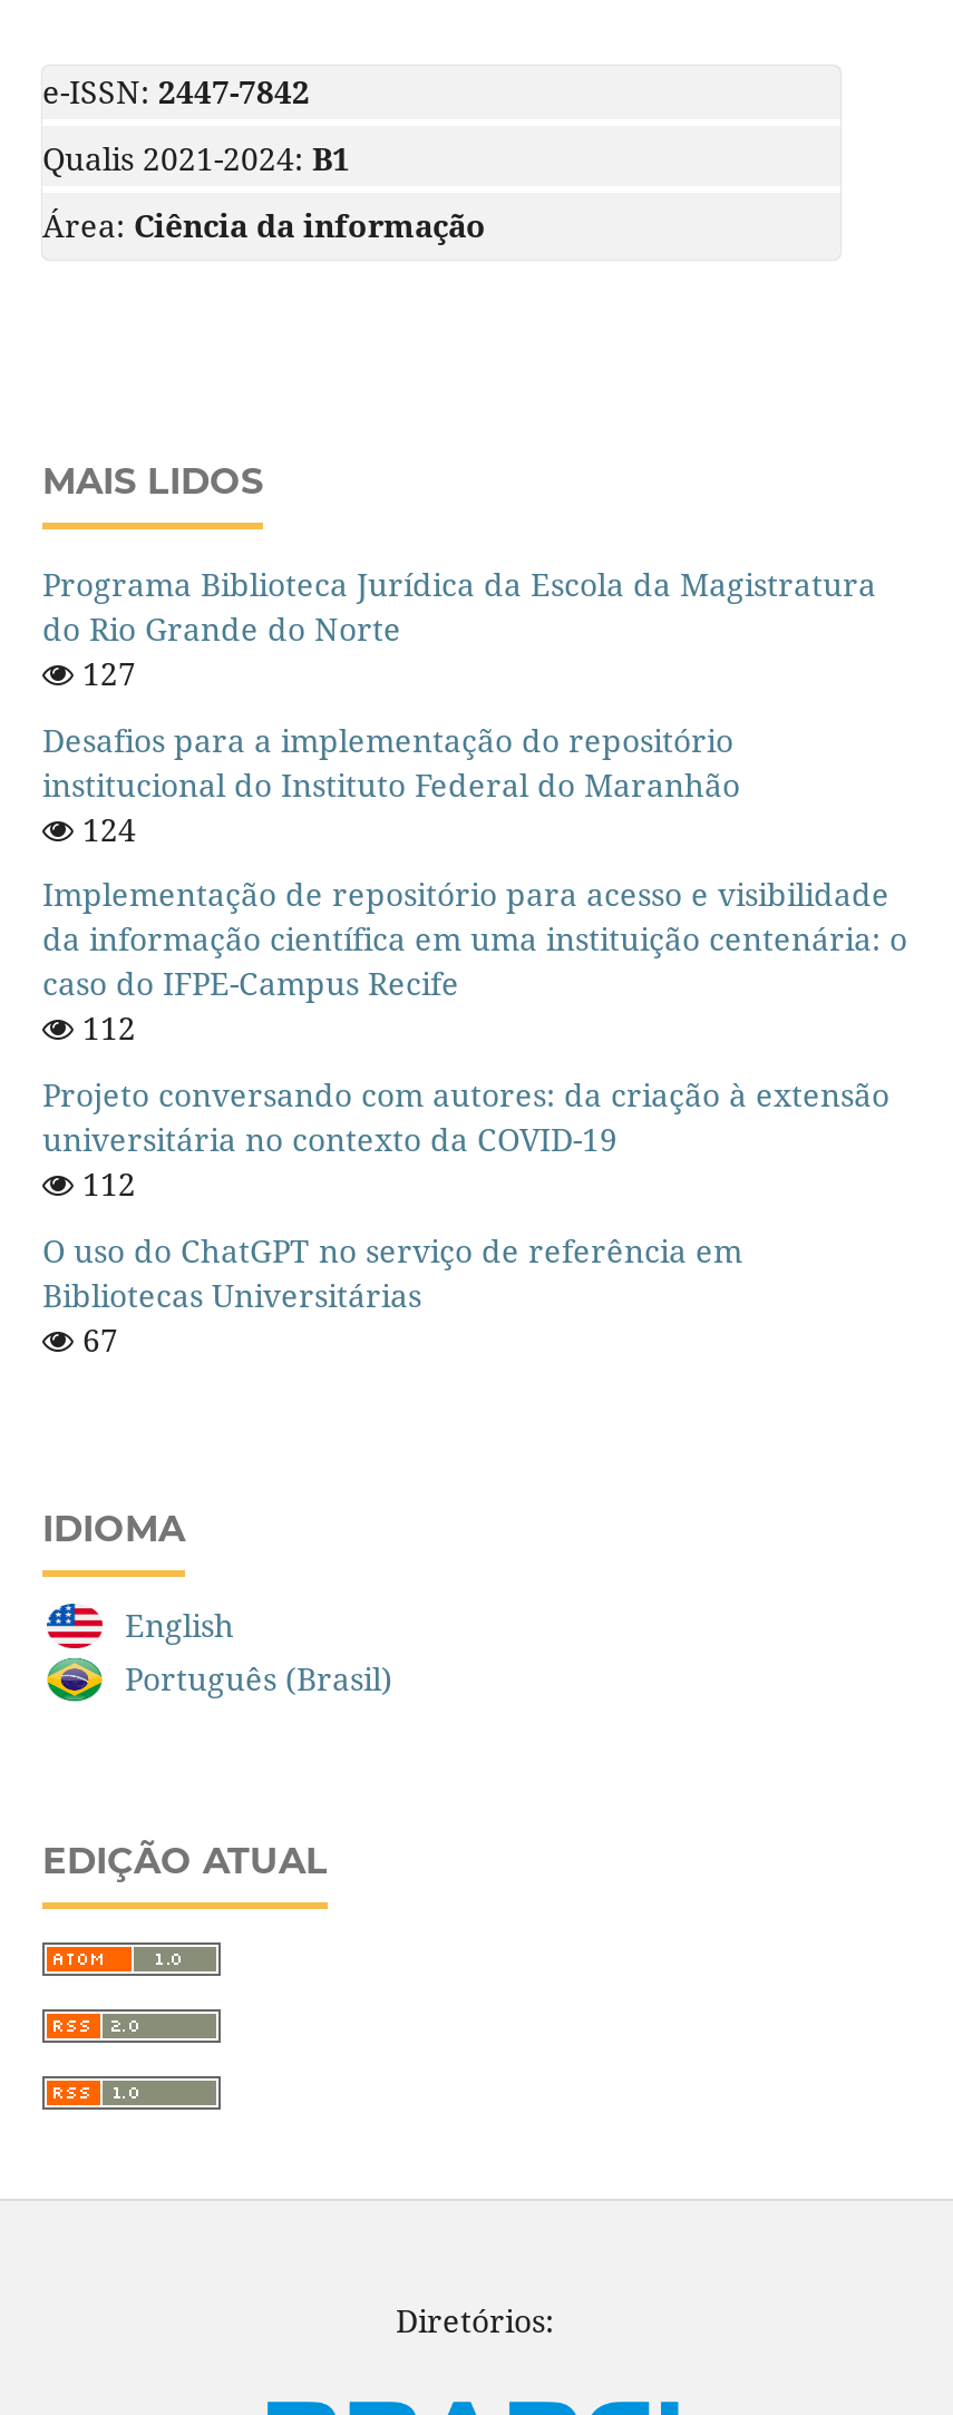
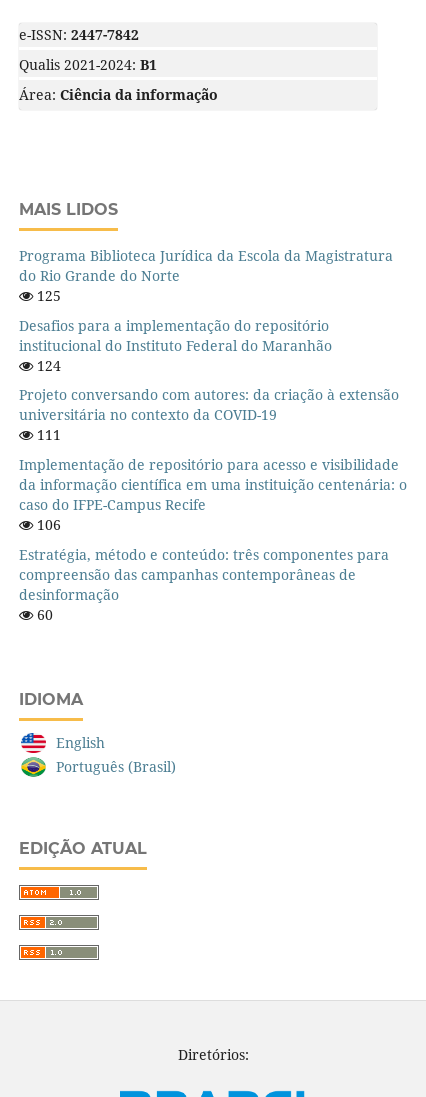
- 127
+ 125

+ 111

moved down: Implementação de repositório para acesso e visibilidade | da informação científica em uma instituição centenária: o | caso do IFPE-Campus Recife

- 112
- 112
- O uso do ChatGPT no serviço de referência em
- Bibliotecas Universitárias
- 67
+ 106
+ Estratégia, método e conteúdo: três componentes para
+ compreensão das campanhas contemporâneas de
+ desinformação
+ 60

moved up: Projeto conversando com autores: da criação à extensão | universitária no contexto da COVID-19
